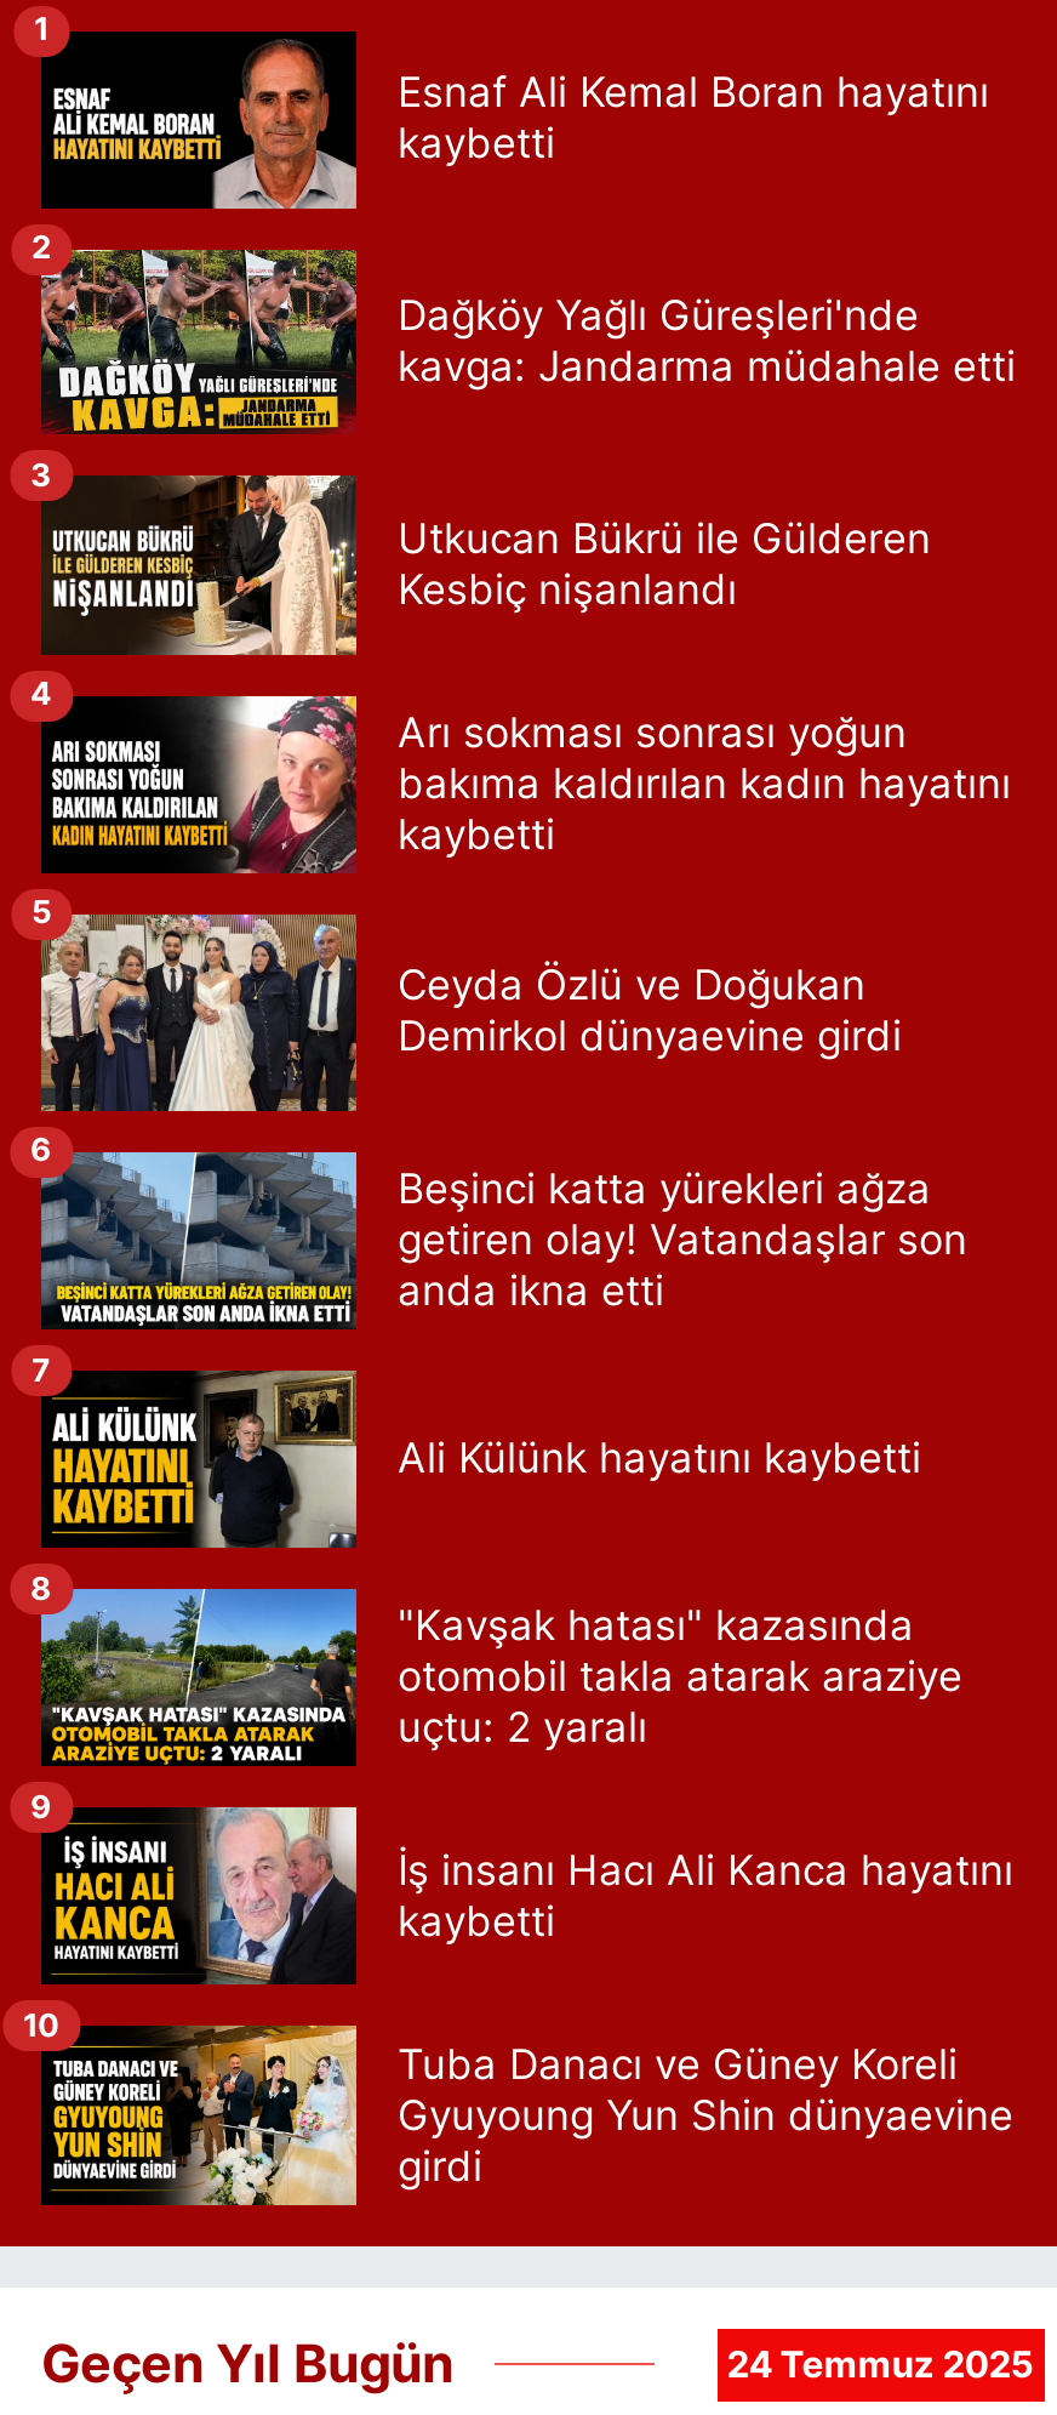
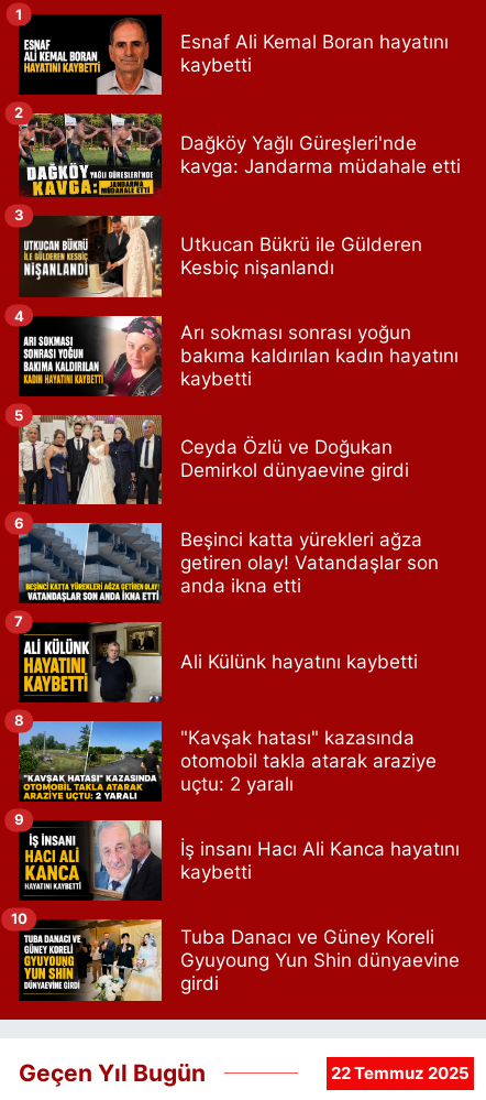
- 24 Temmuz 2025
+ 22 Temmuz 2025
